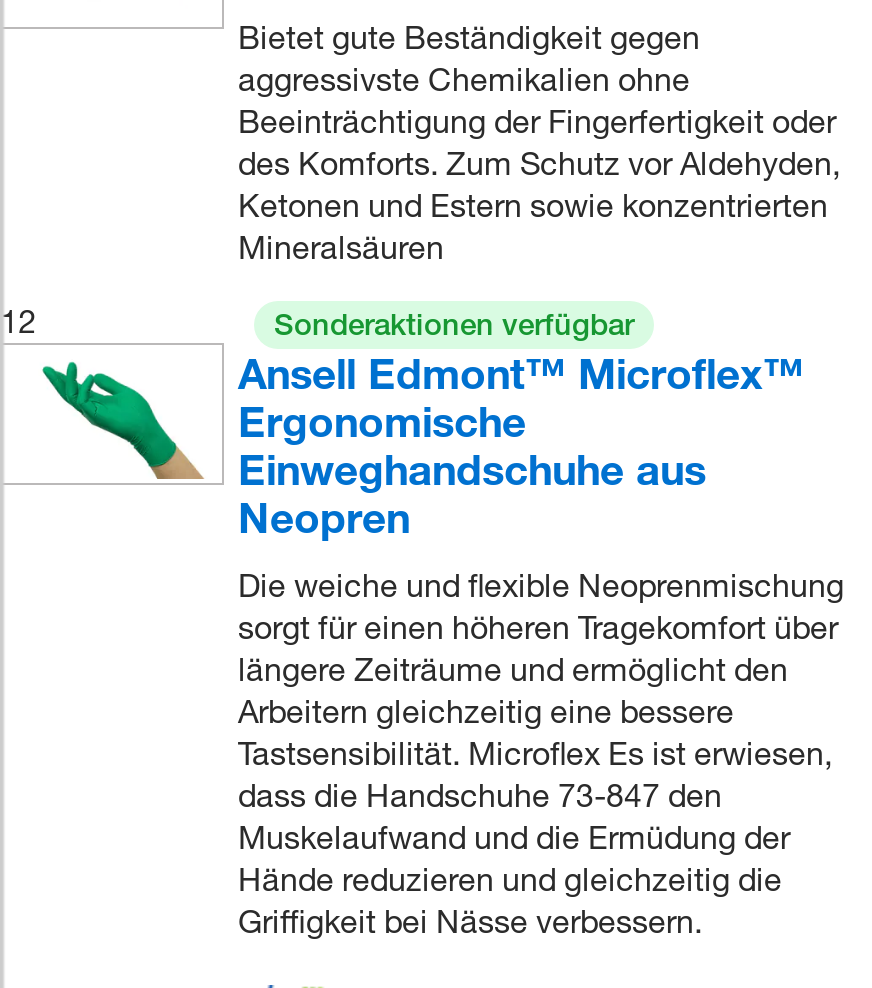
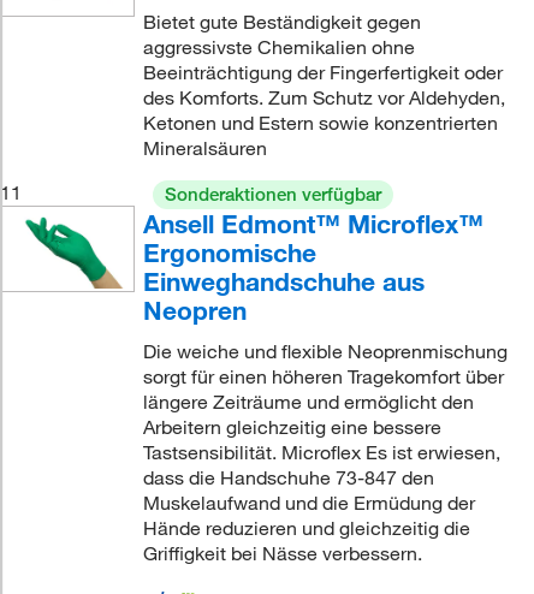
- 12
+ 11
